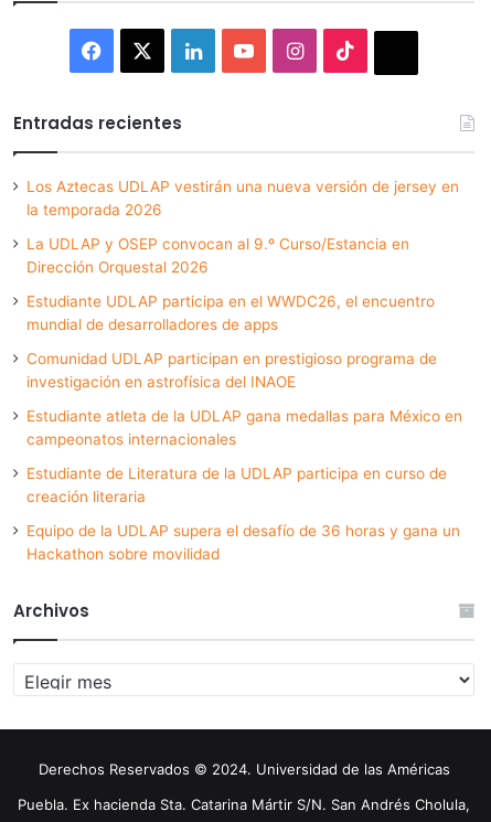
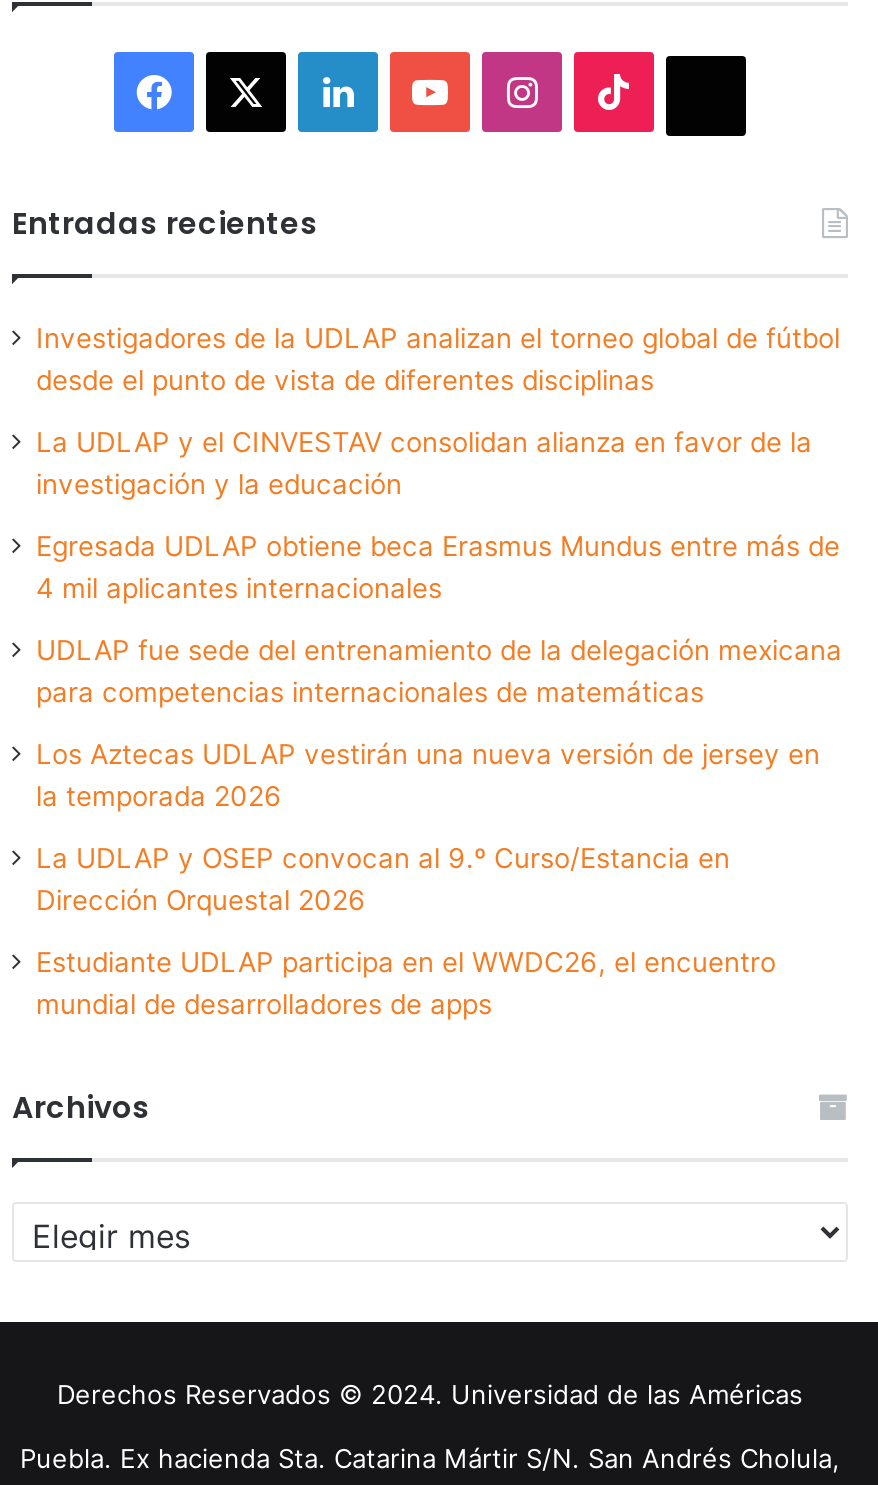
+ Investigadores de la UDLAP analizan el torneo global de fútbol
+ desde el punto de vista de diferentes disciplinas
+ La UDLAP y el CINVESTAV consolidan alianza en favor de la
+ investigación y la educación
+ Egresada UDLAP obtiene beca Erasmus Mundus entre más de
+ 4 mil aplicantes internacionales
+ UDLAP fue sede del entrenamiento de la delegación mexicana
+ para competencias internacionales de matemáticas

moved down: Los Aztecas UDLAP vestirán una nueva versión de jersey en | la temporada 2026 | La UDLAP y OSEP convocan al 9.º Curso/Estancia en | Dirección Orquestal 2026 | Estudiante UDLAP participa en el WWDC26, el encuentro | mundial de desarrolladores de apps

- Comunidad UDLAP participan en prestigioso programa de
- investigación en astrofísica del INAOE
- Estudiante atleta de la UDLAP gana medallas para México en
- campeonatos internacionales
- Estudiante de Literatura de la UDLAP participa en curso de
- creación literaria
- Equipo de la UDLAP supera el desafío de 36 horas y gana un
- Hackathon sobre movilidad
